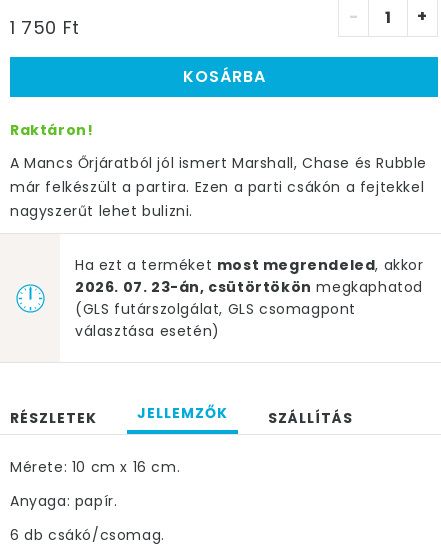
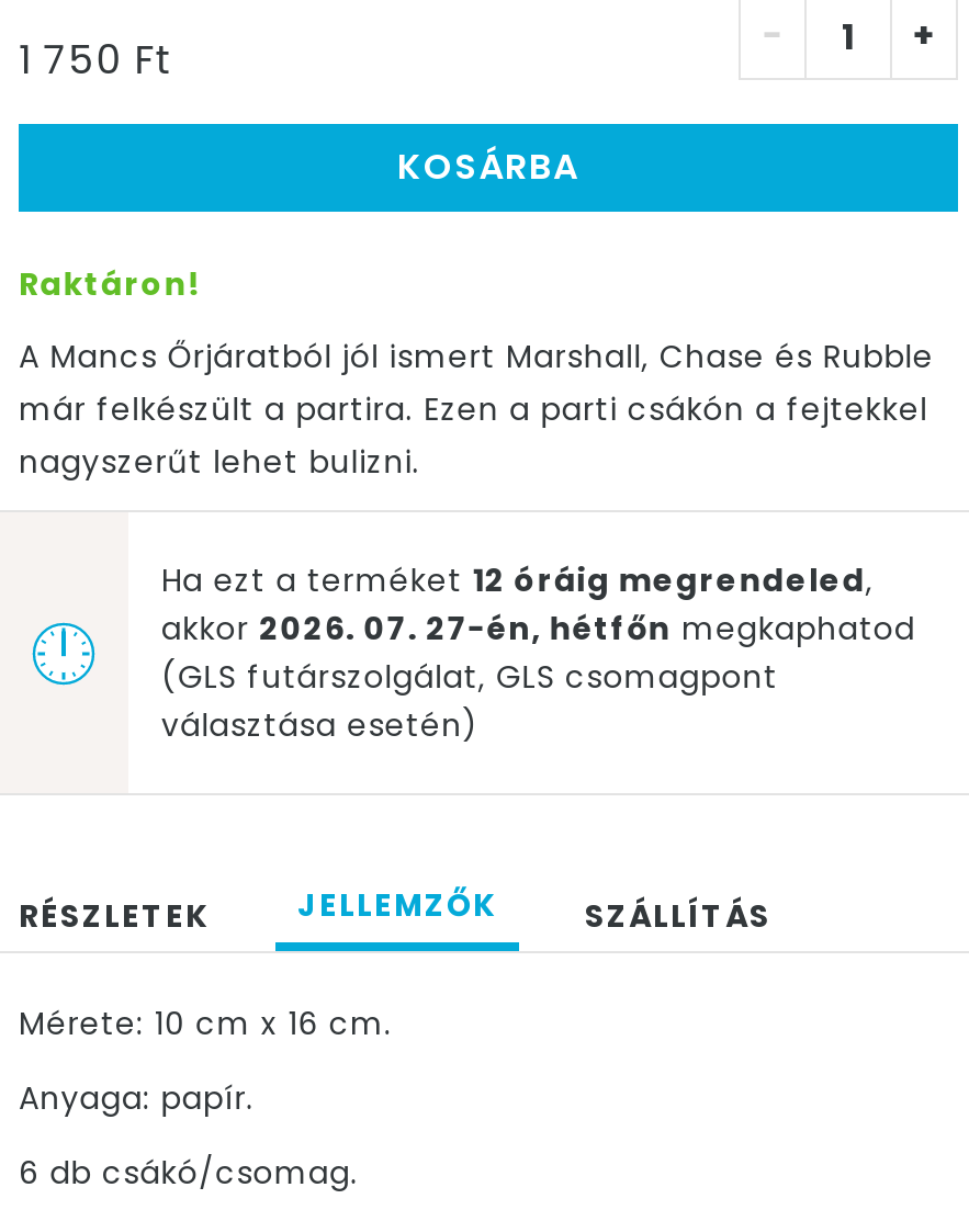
- Ha ezt a terméket most megrendeled, akkor
- 2026. 07. 23-án, csütörtökön megkaphatod
+ Ha ezt a terméket 12 óráig megrendeled,
+ akkor 2026. 07. 27-én, hétfőn megkaphatod
